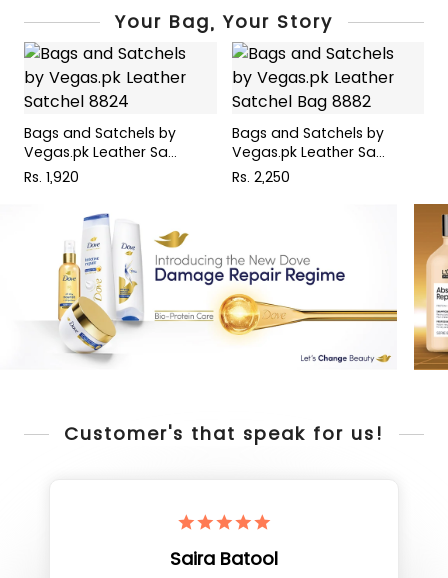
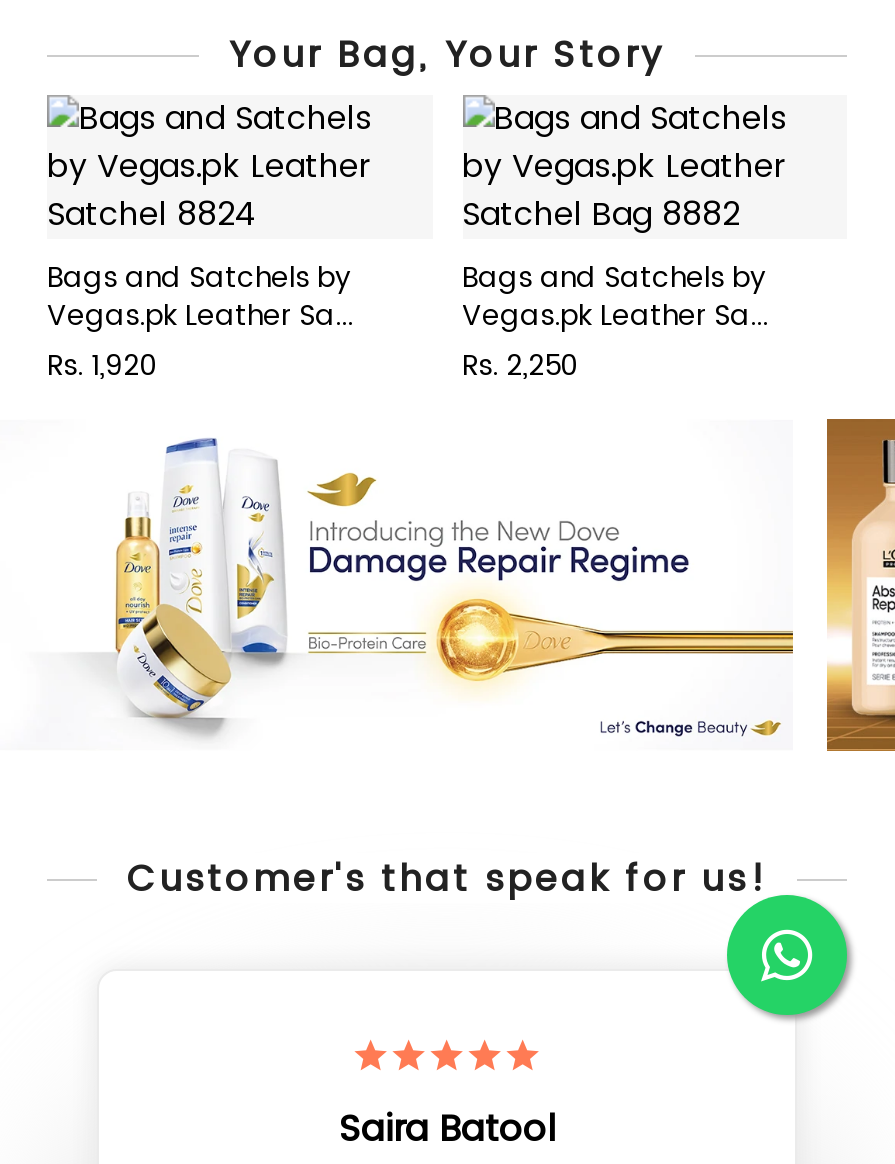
+ [image]
